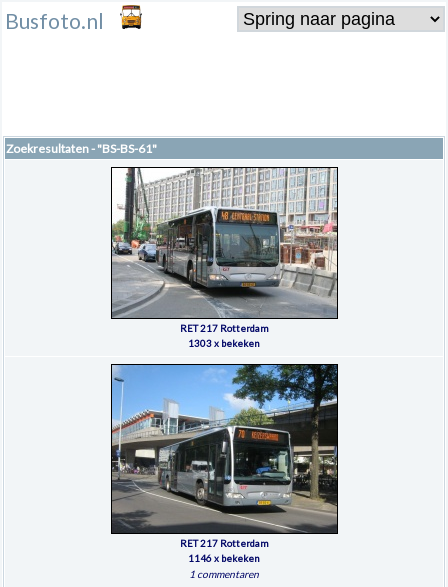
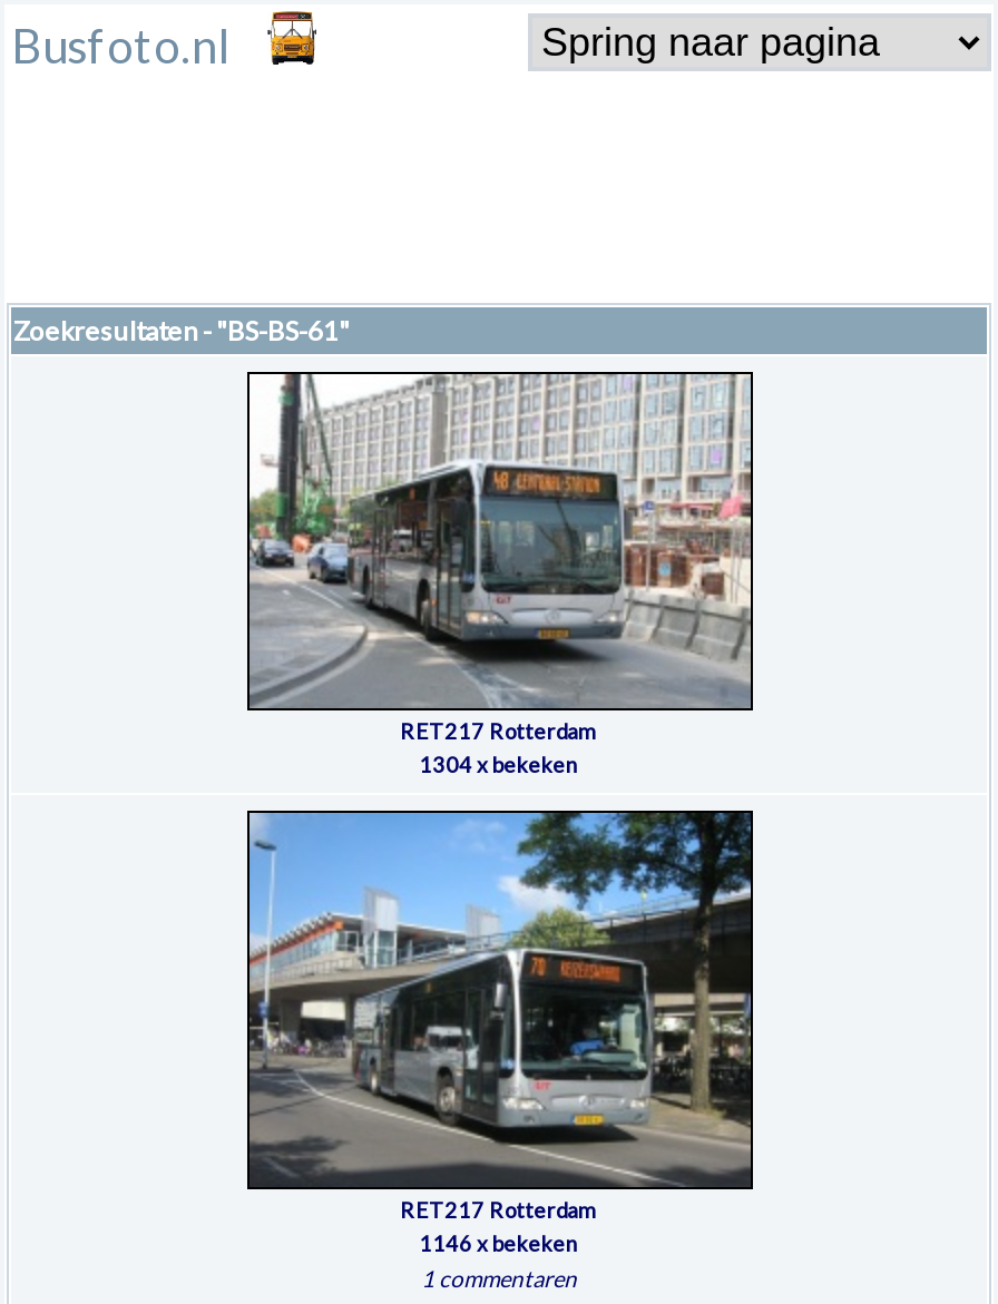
- 1303 x bekeken
+ 1304 x bekeken
